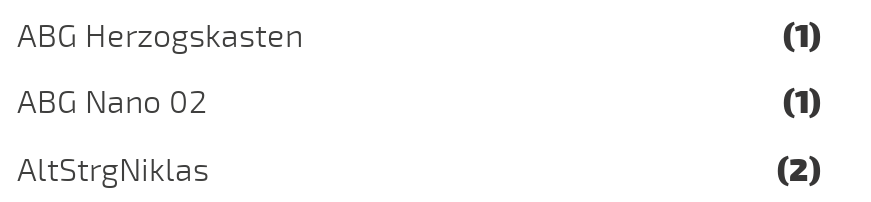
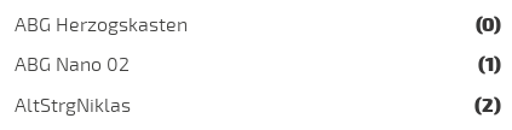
- (1)
+ (0)
